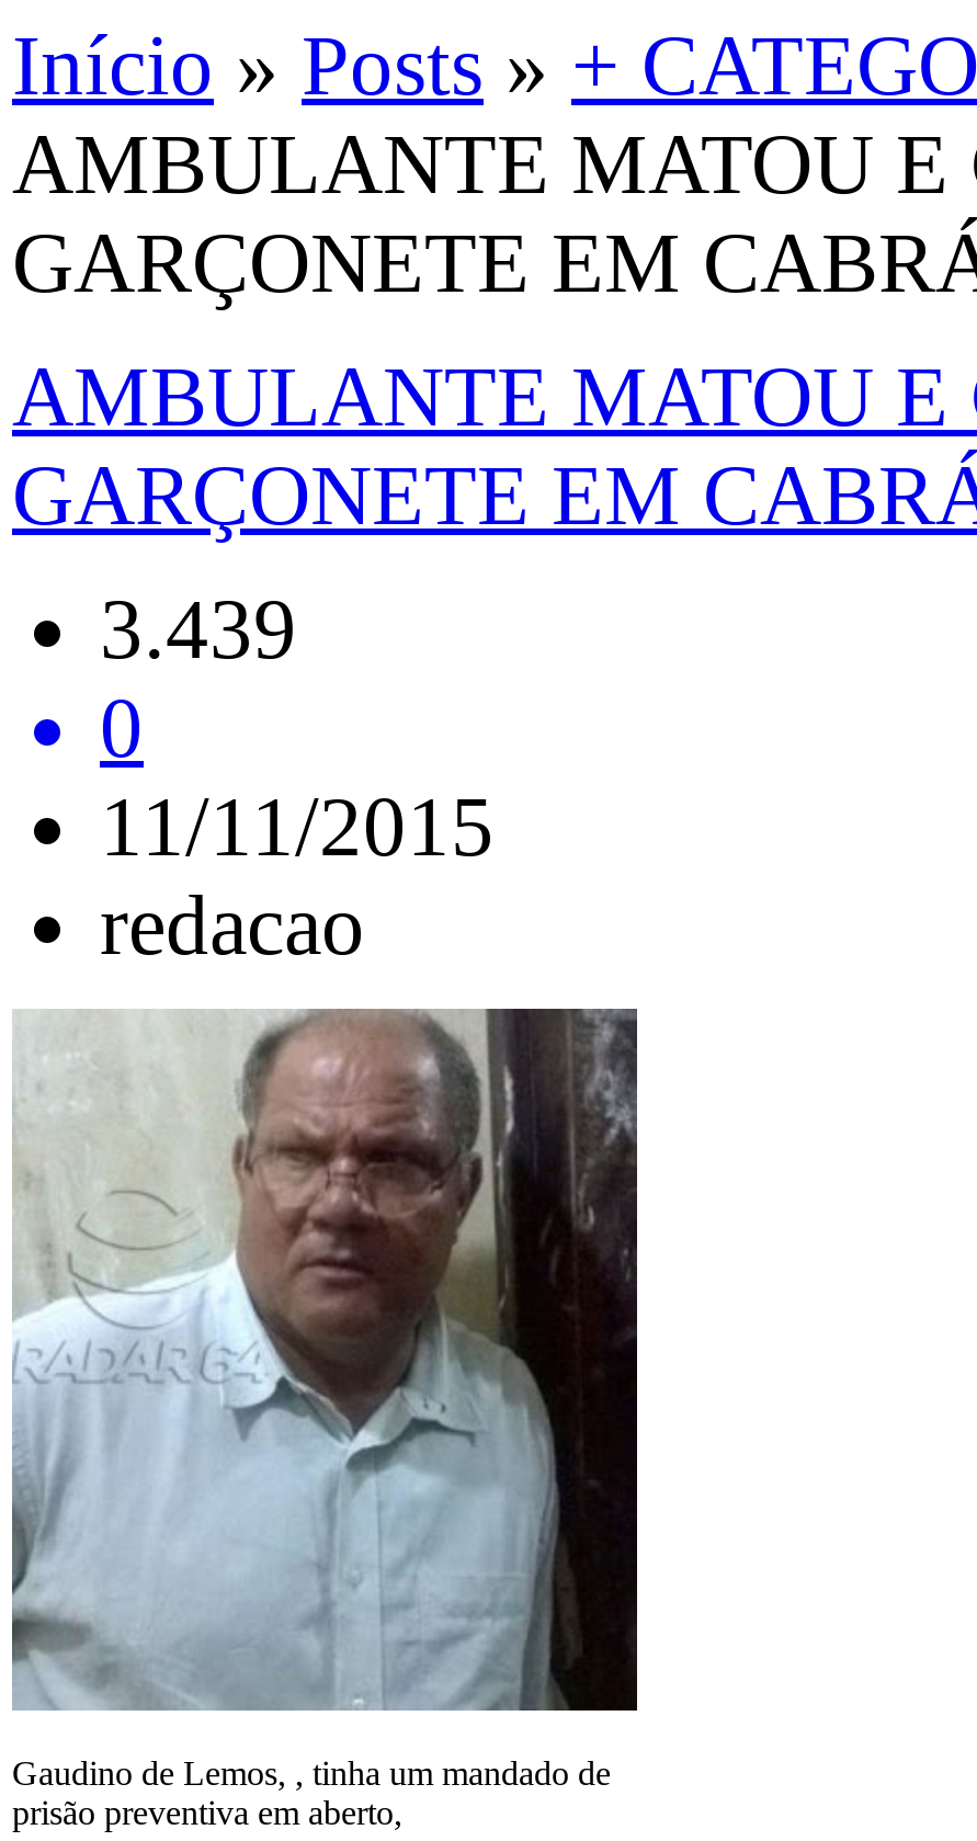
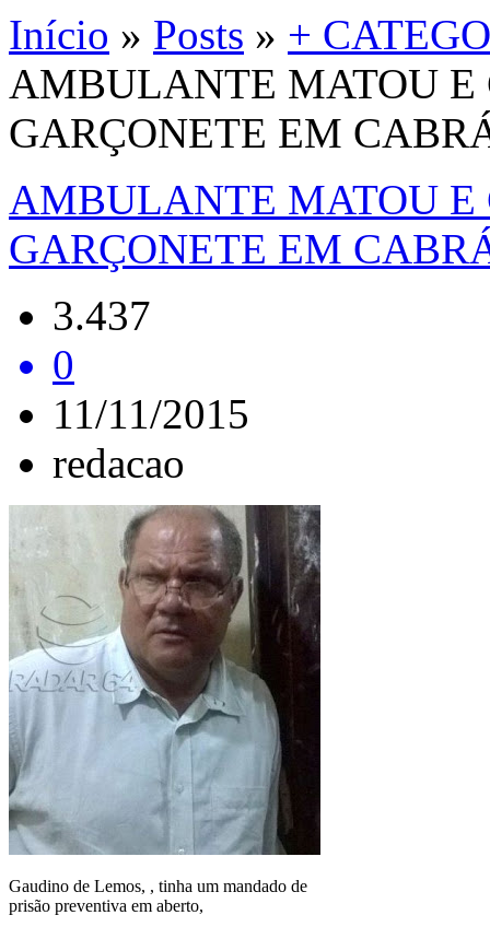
- 3.439
+ 3.437
